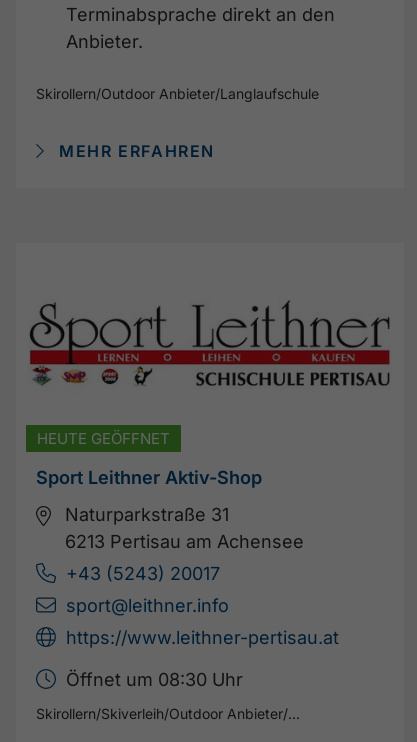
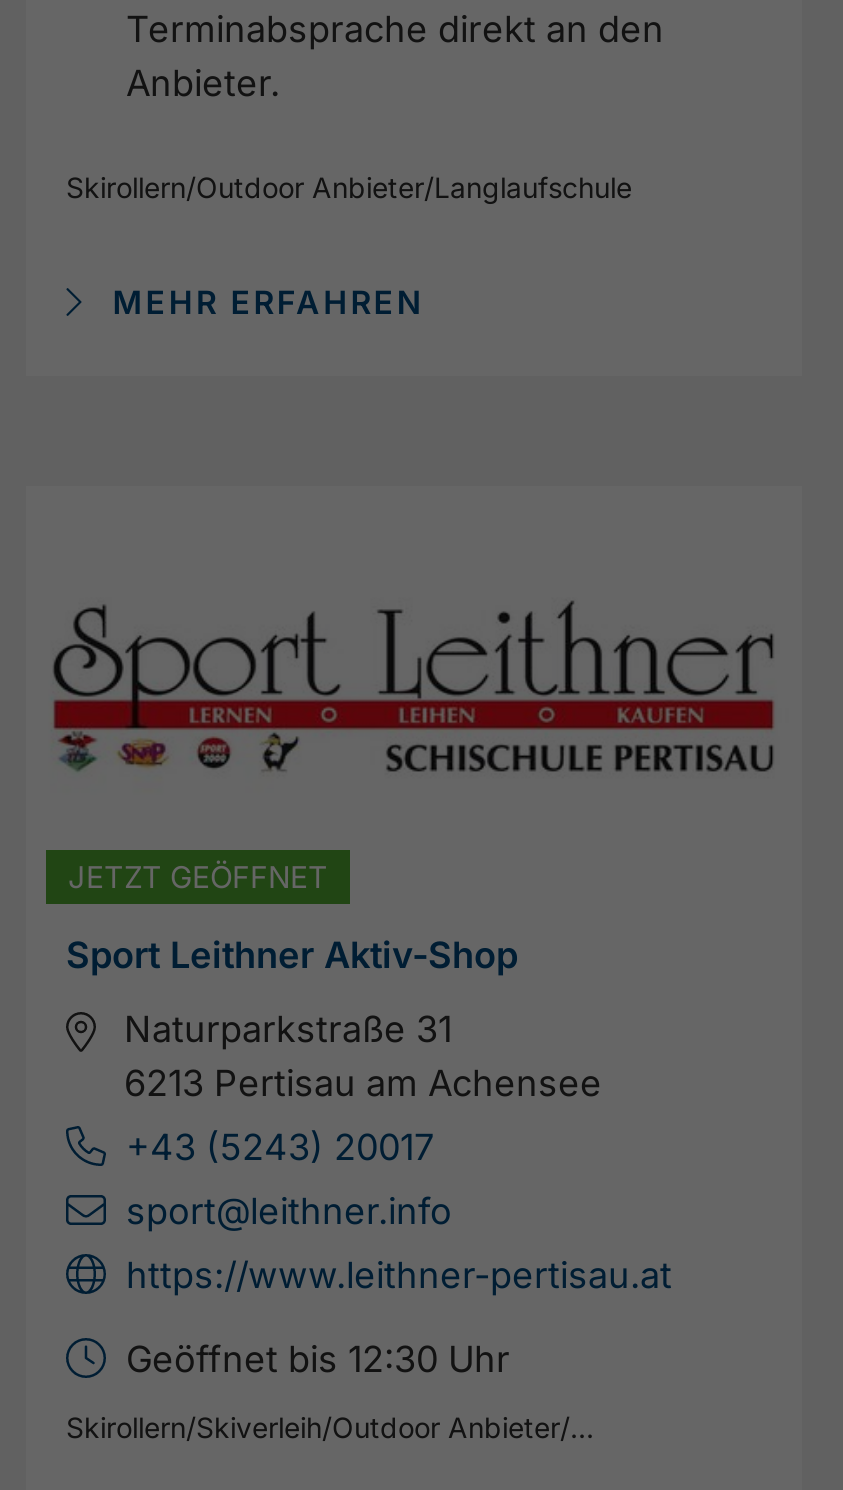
- HEUTE GEÖFFNET
+ JETZT GEÖFFNET

- Öffnet um 08:30 Uhr
+ Geöffnet bis 12:30 Uhr
